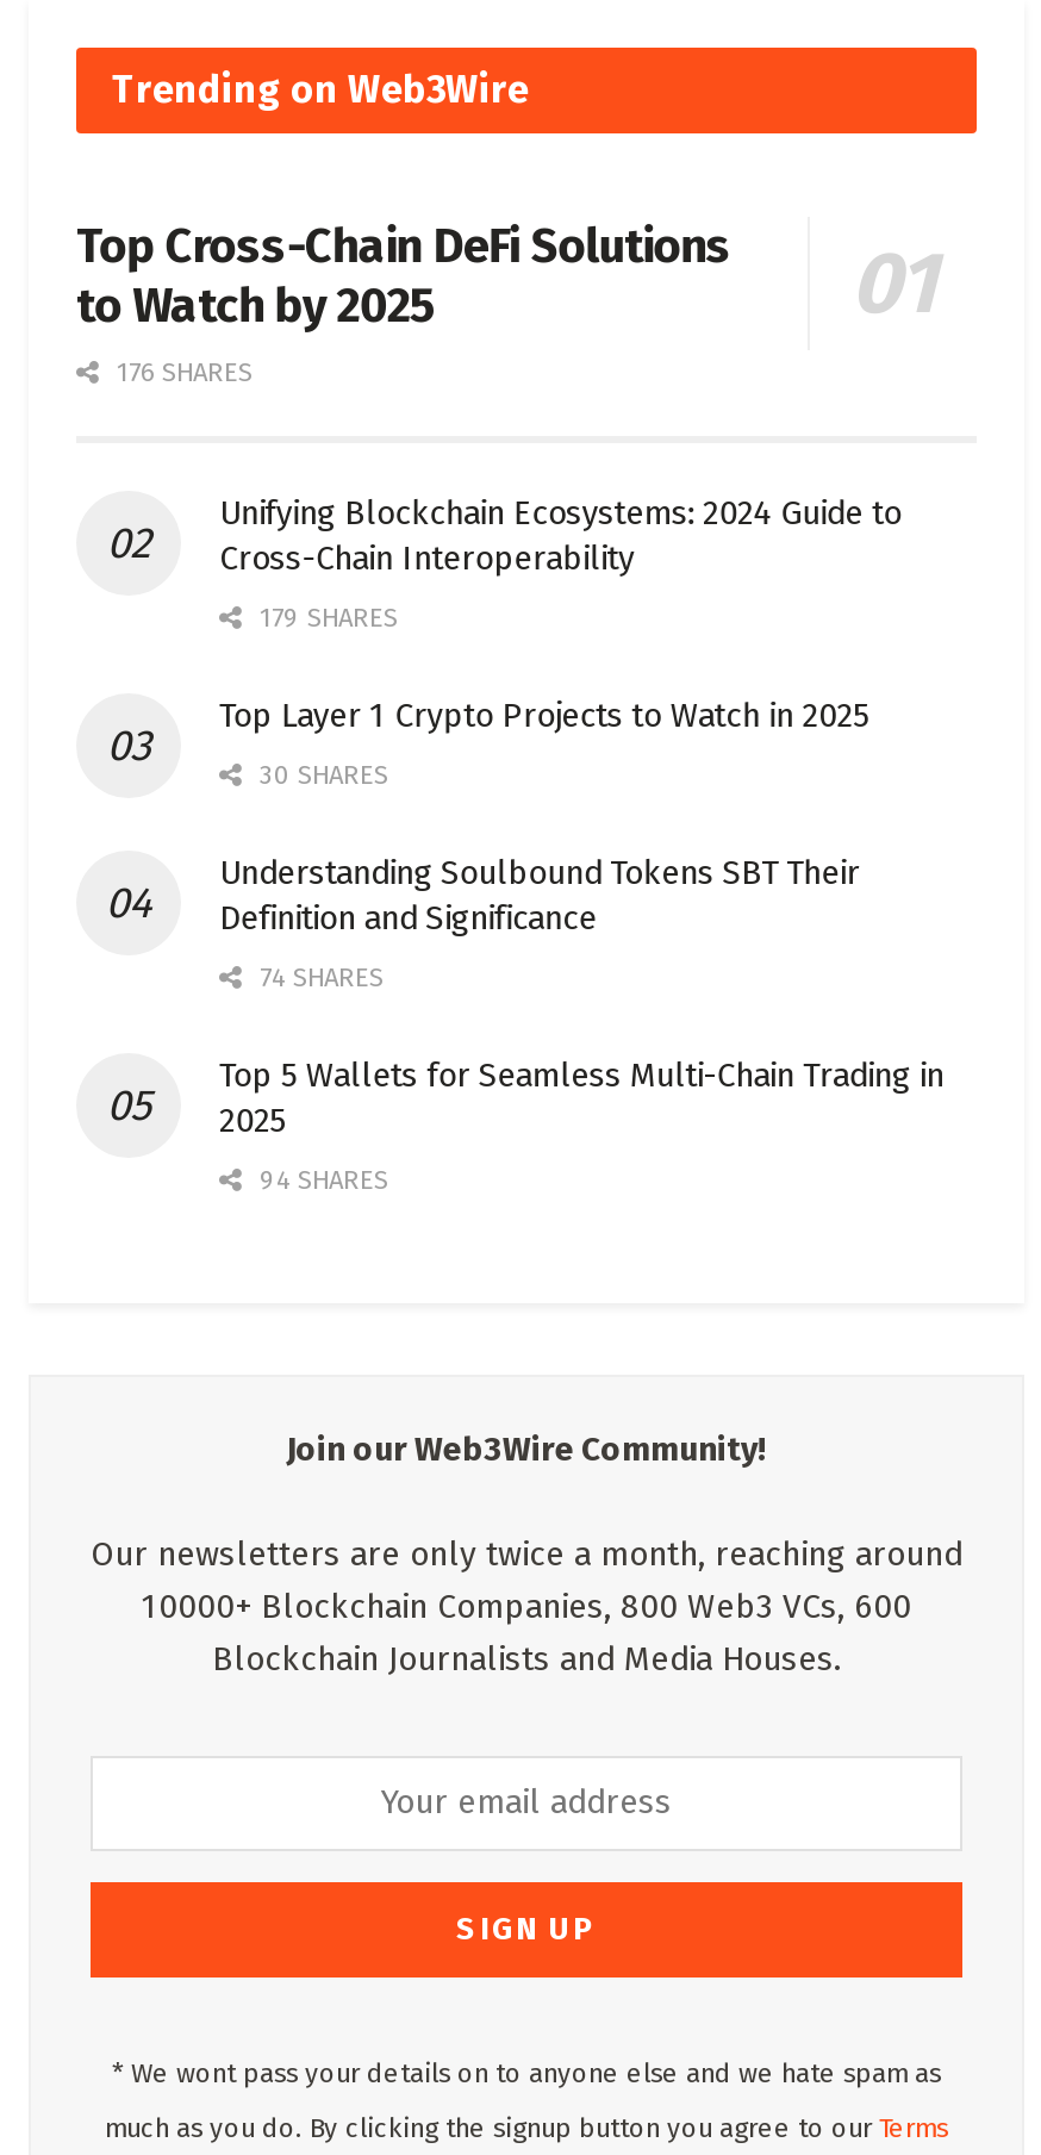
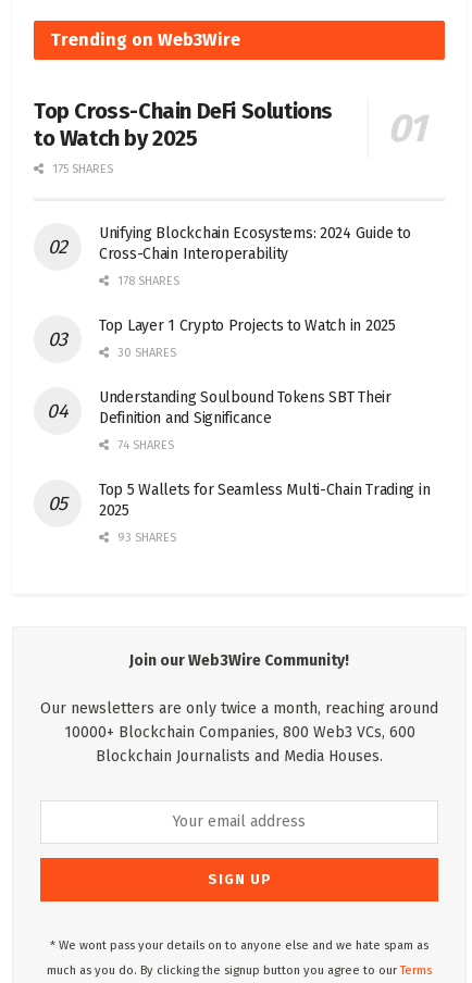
- 176 SHARES
+ 175 SHARES

- 179 SHARES
+ 178 SHARES

- 94 SHARES
+ 93 SHARES
